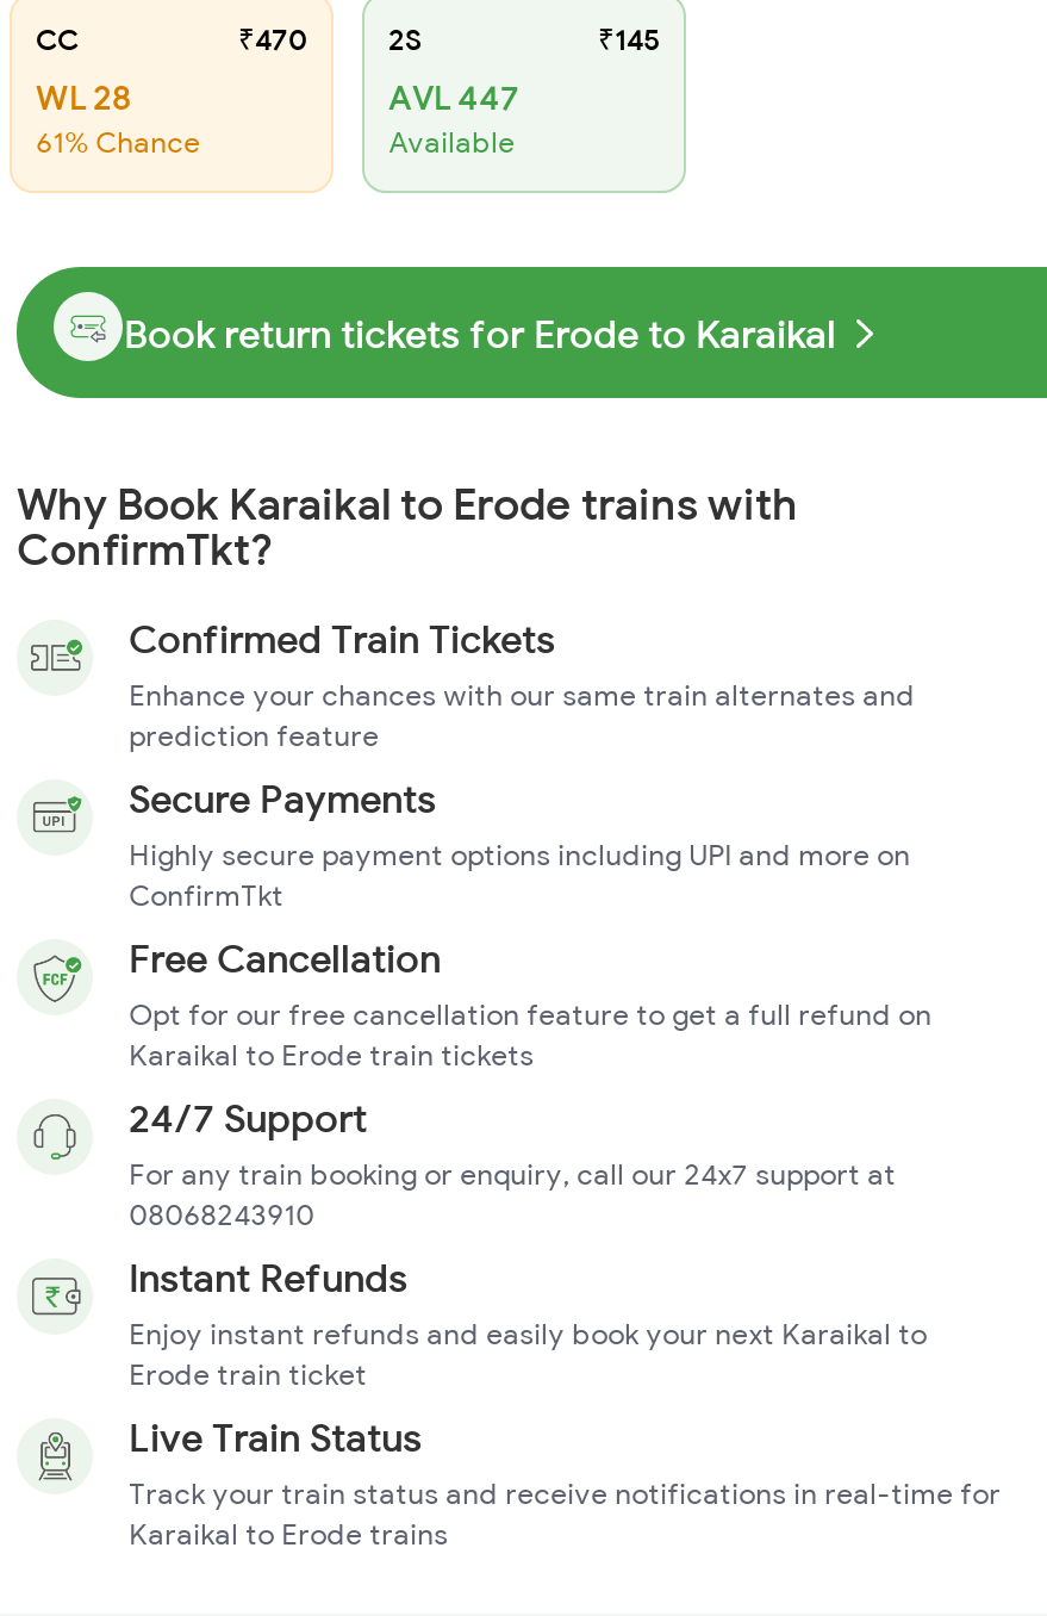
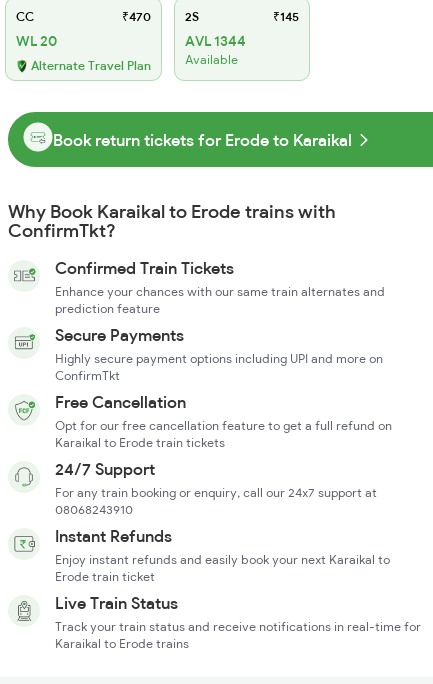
- WL 28
- 61% Chance
+ WL 20
+ Alternate Travel Plan

- AVL 447
+ AVL 1344
